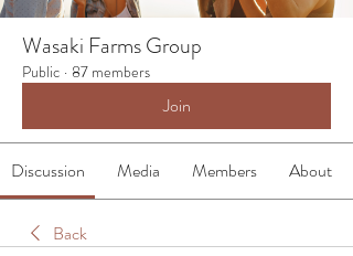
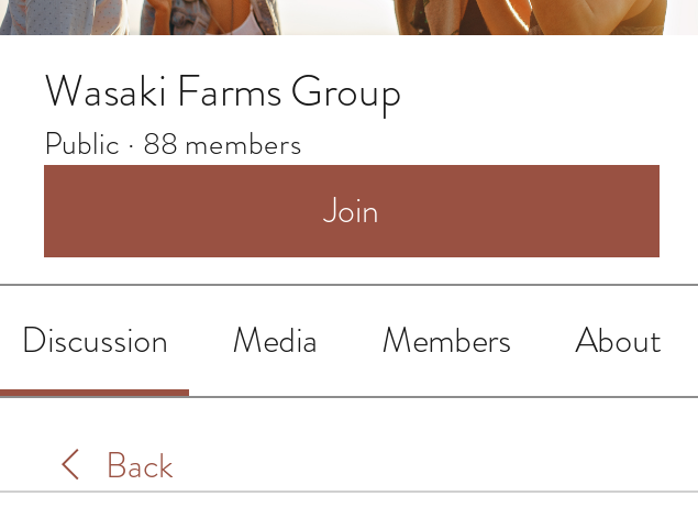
- Public · 87 members
+ Public · 88 members
